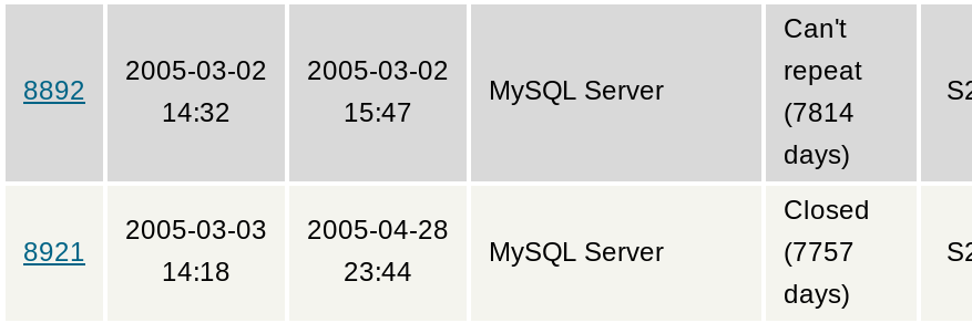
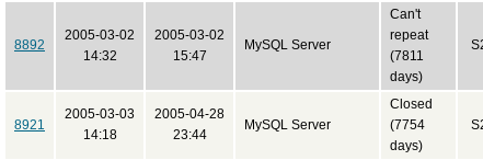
- (7814
+ (7811

- (7757
+ (7754
